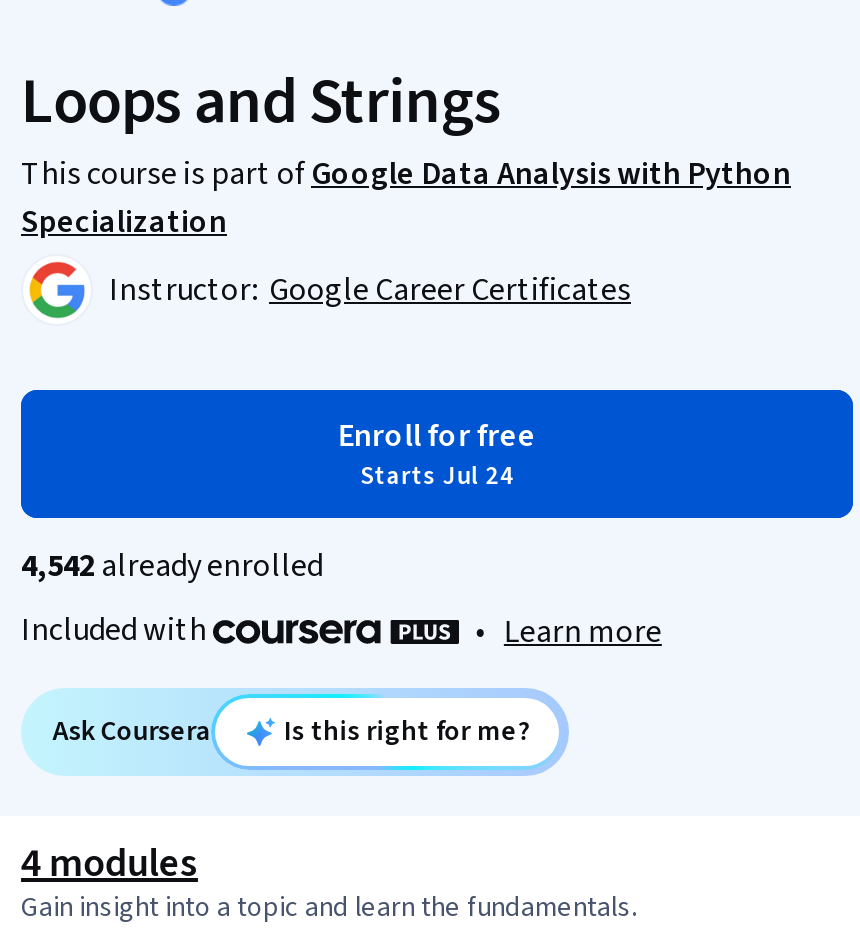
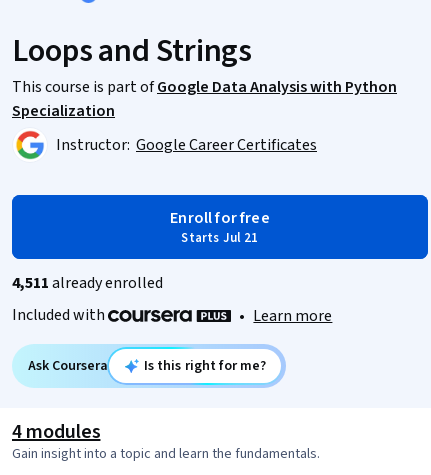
- Starts Jul 24
+ Starts Jul 21

- 4,542 already enrolled
+ 4,511 already enrolled
